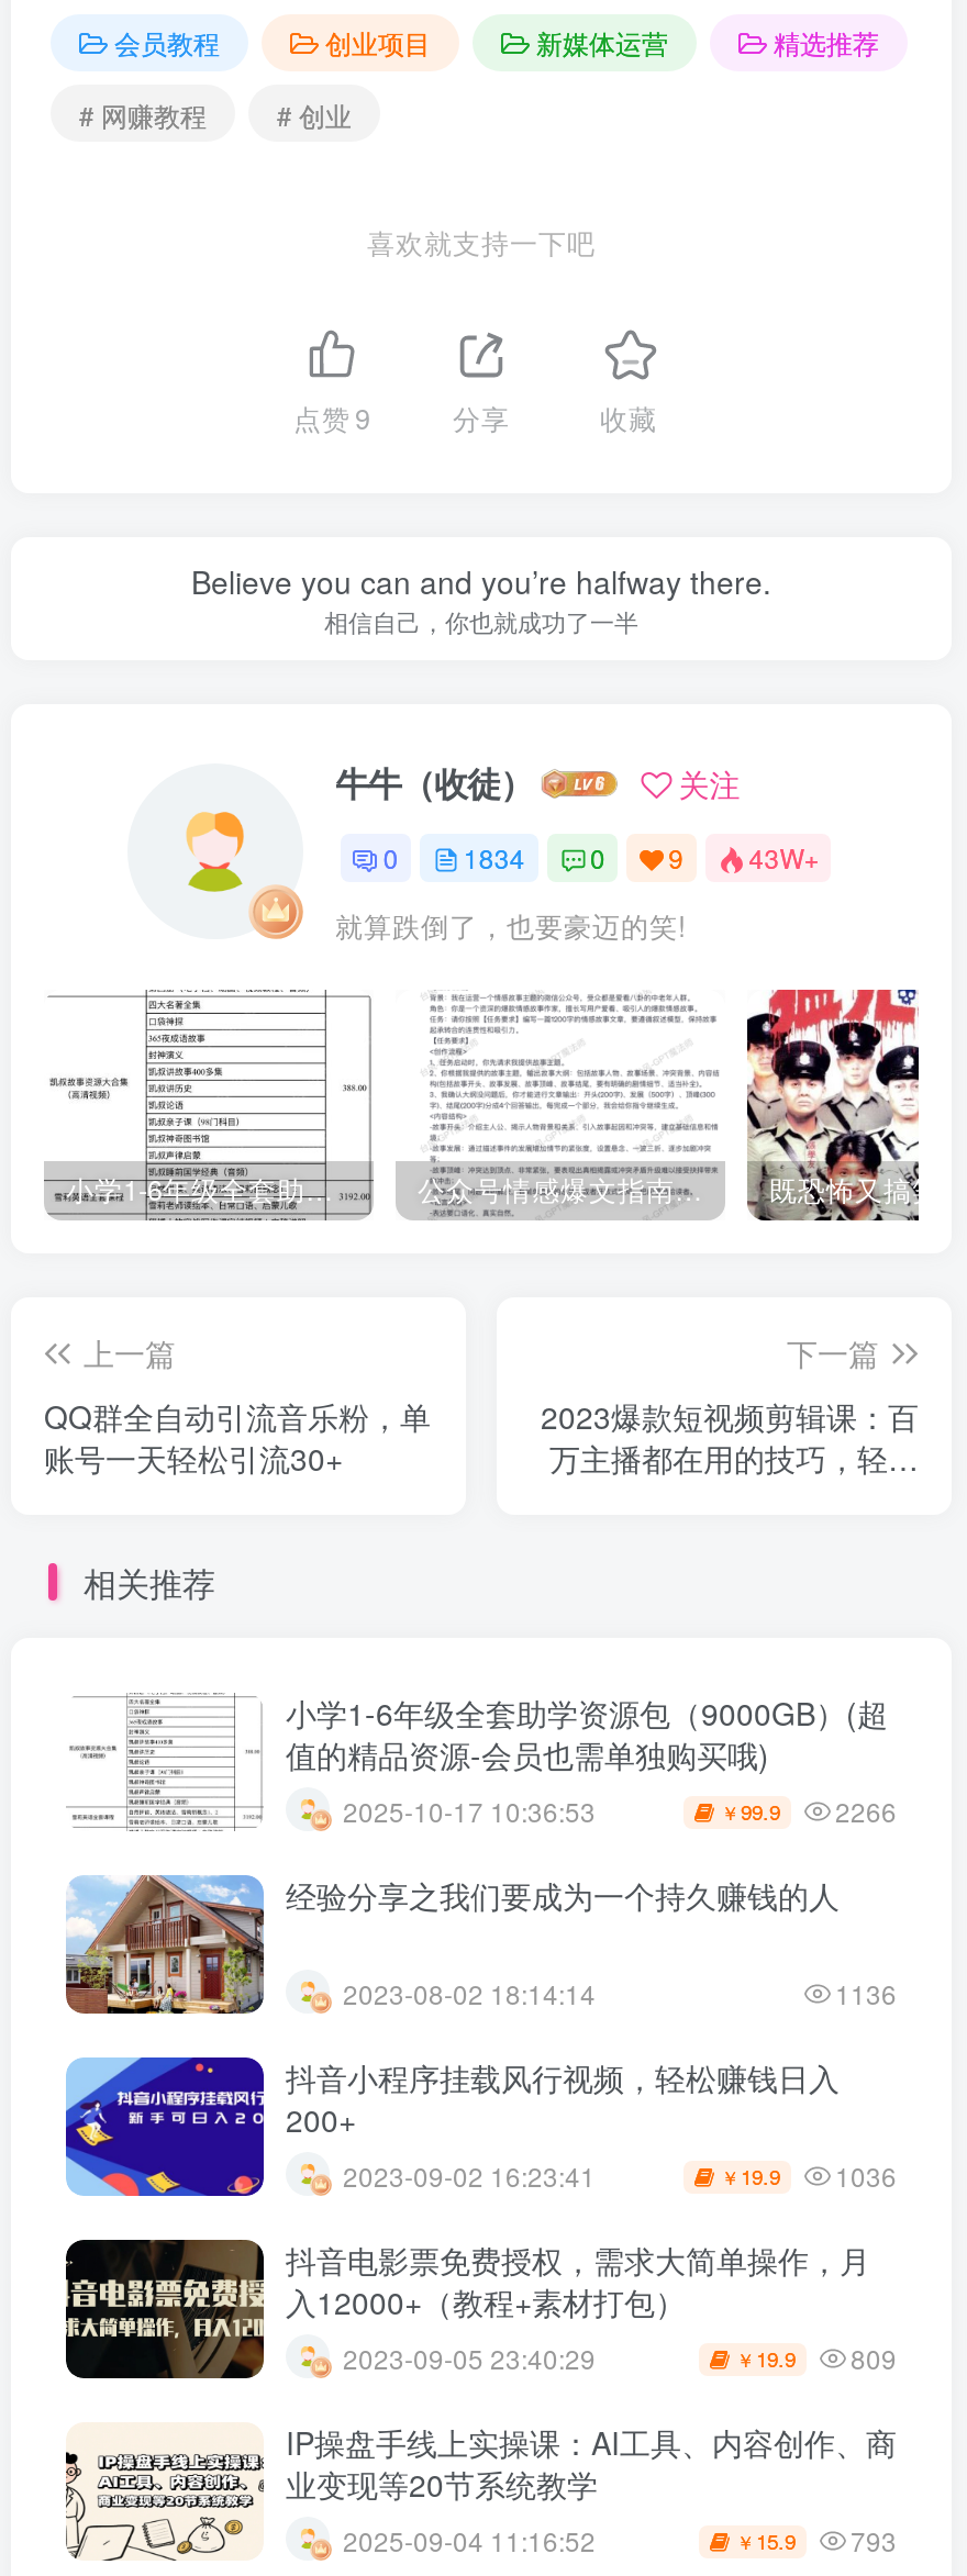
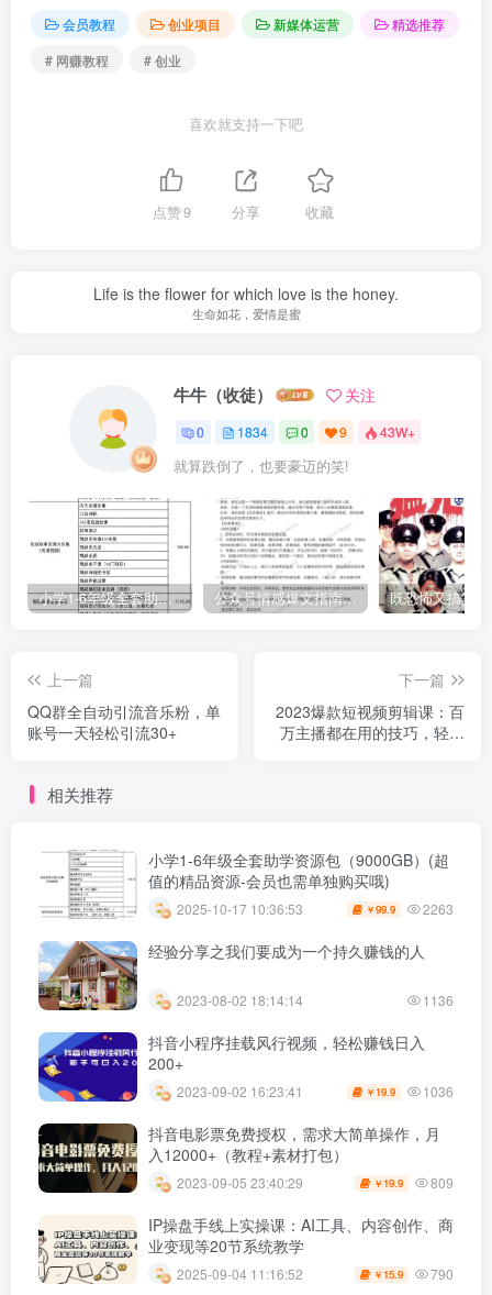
- Believe you can and you’re halfway there.
- 相信自己，你也就成功了一半
+ Life is the flower for which love is the honey.
+ 生命如花，爱情是蜜

- ￥99.9 2266
+ ￥99.9 2263

- ￥15.9 793
+ ￥15.9 790
